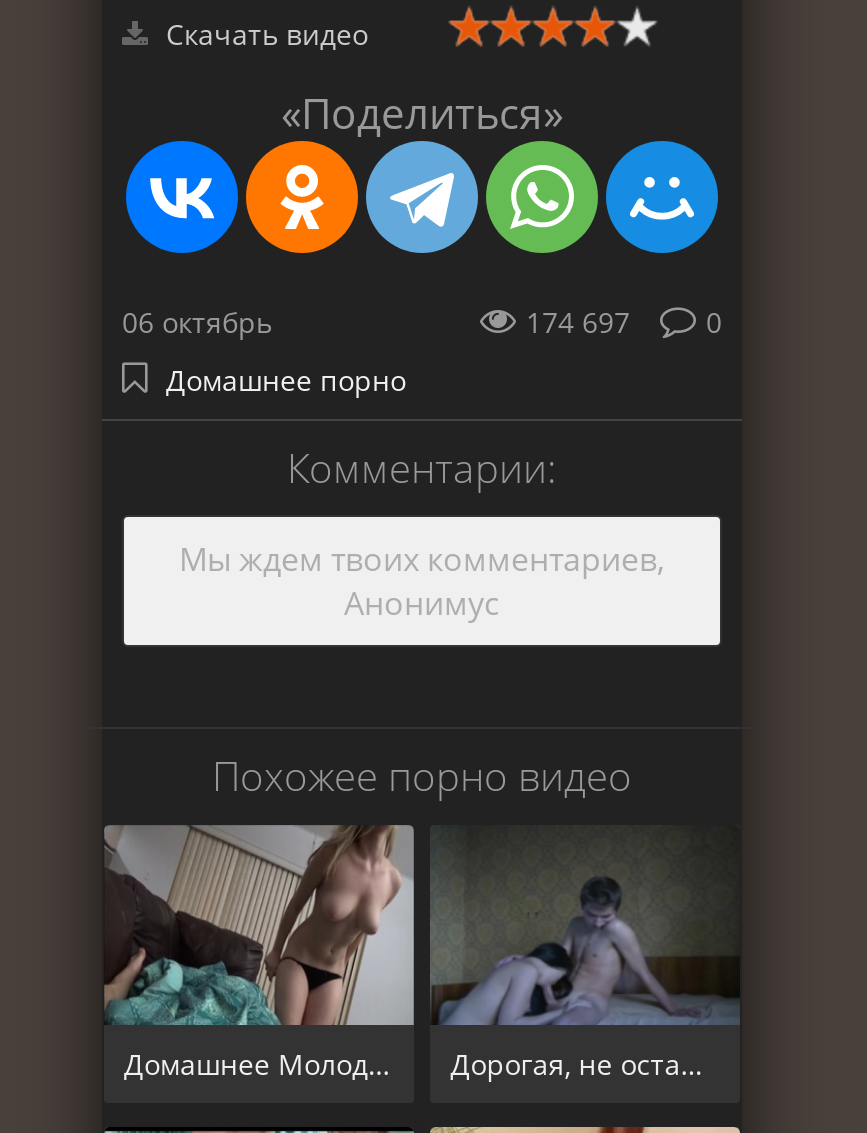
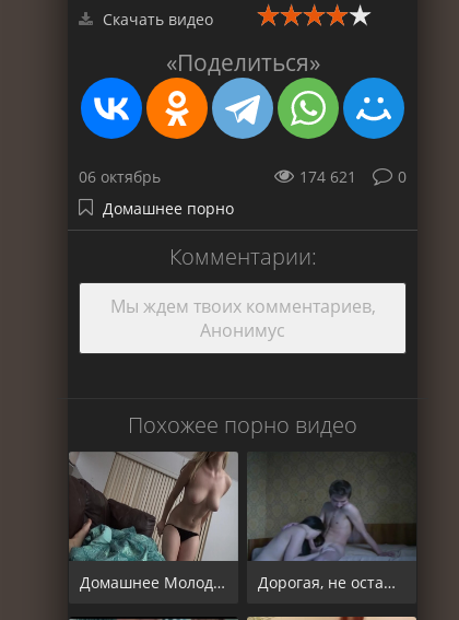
- 174 697 0
+ 174 621 0
